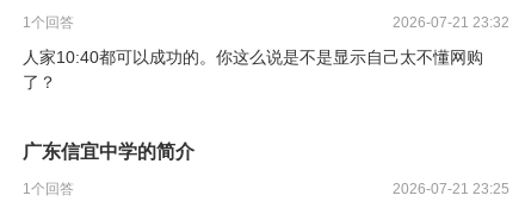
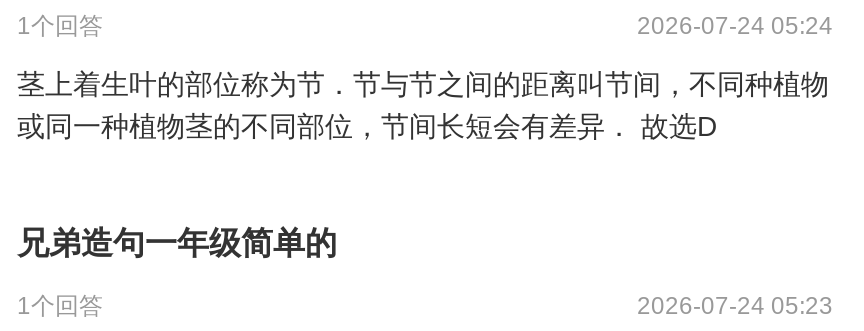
- 2026-07-21 23:32
+ 2026-07-24 05:24

- 人家10:40都可以成功的。你这么说是不是显示自己太不懂网购
- 了？
+ 茎上着生叶的部位称为节．节与节之间的距离叫节间，不同种植物
+ 或同一种植物茎的不同部位，节间长短会有差异． 故选D

- 广东信宜中学的简介
+ 兄弟造句一年级简单的

- 2026-07-21 23:25
+ 2026-07-24 05:23
